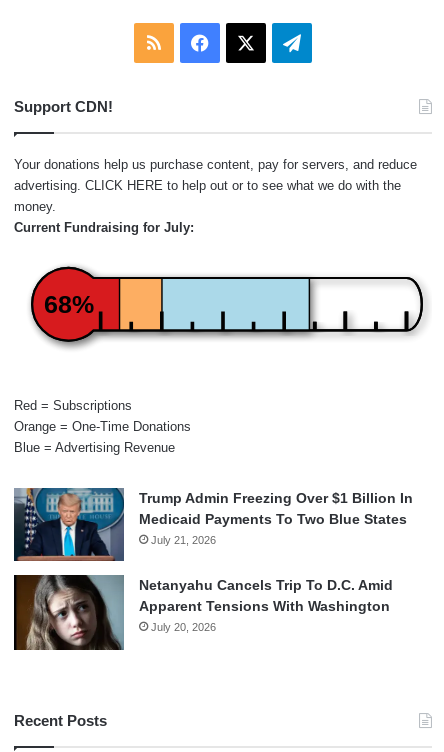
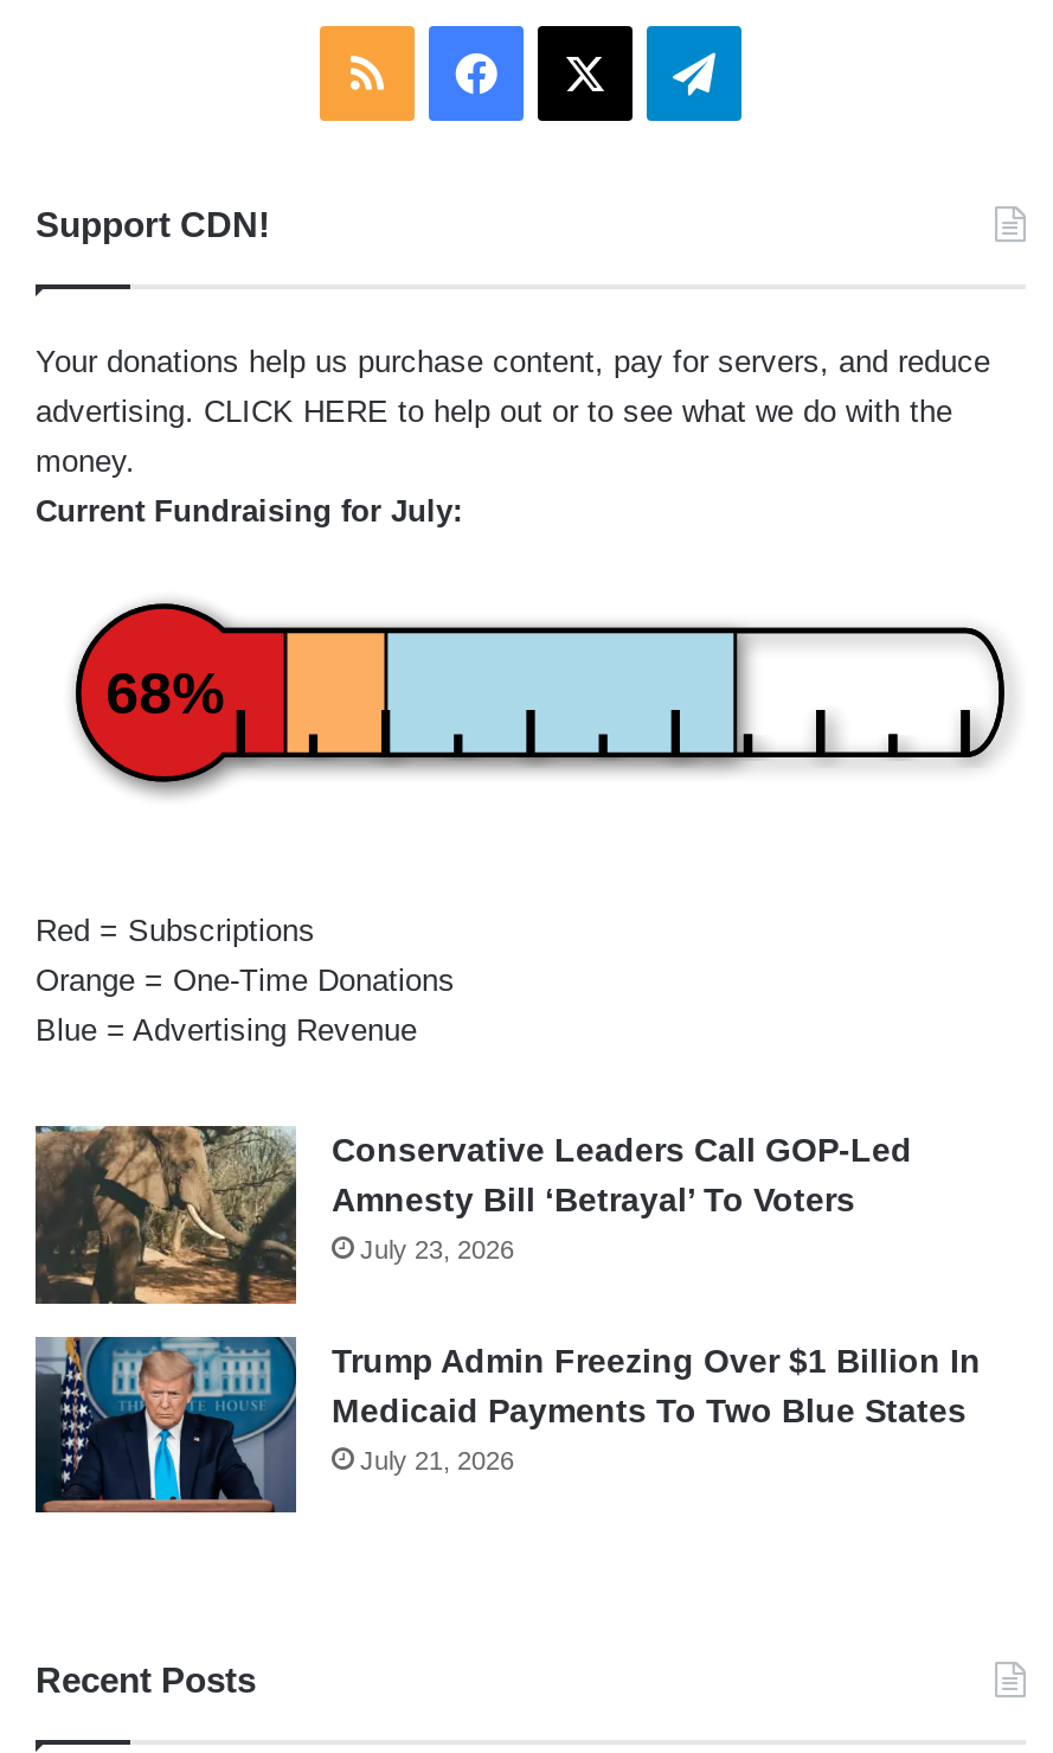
+ [image]
+ Conservative Leaders Call GOP-Led
+ Amnesty Bill ‘Betrayal’ To Voters
+ July 23, 2026

moved down: [image] | Trump Admin Freezing Over $1 Billion In | Medicaid Payments To Two Blue States | July 21, 2026

- [image]
- Netanyahu Cancels Trip To D.C. Amid
- Apparent Tensions With Washington
- July 20, 2026
